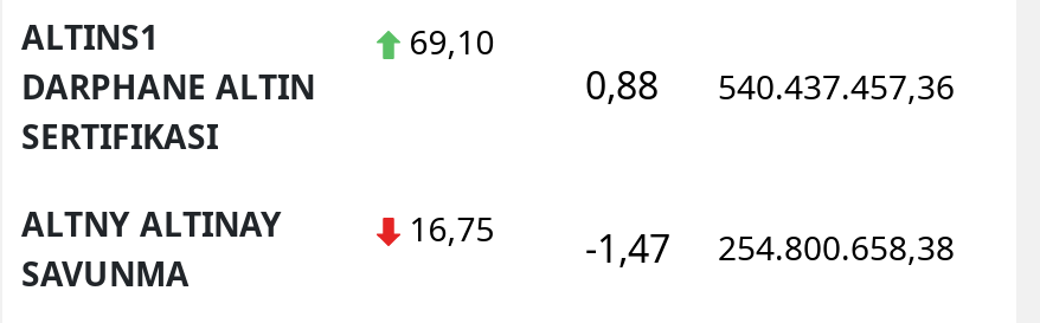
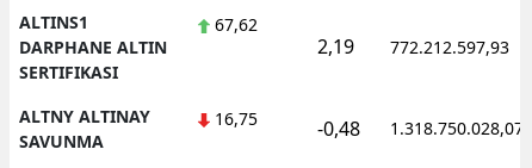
- 69,10
+ 67,62

- 0,88
+ 2,19

- 540.437.457,36
+ 772.212.597,93

- -1,47
+ -0,48

- 254.800.658,38
+ 1.318.750.028,07
